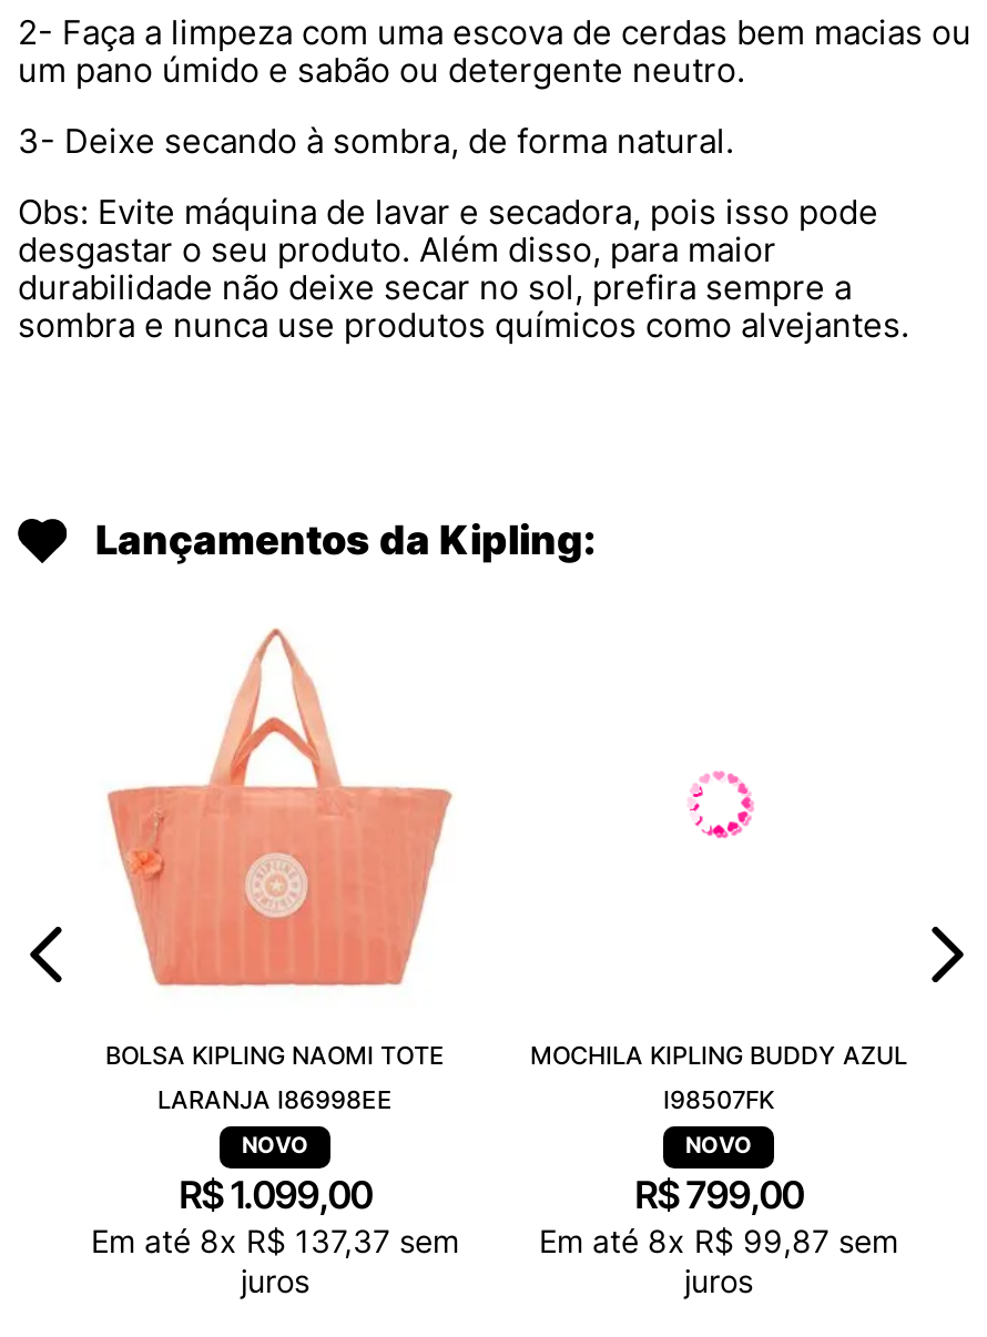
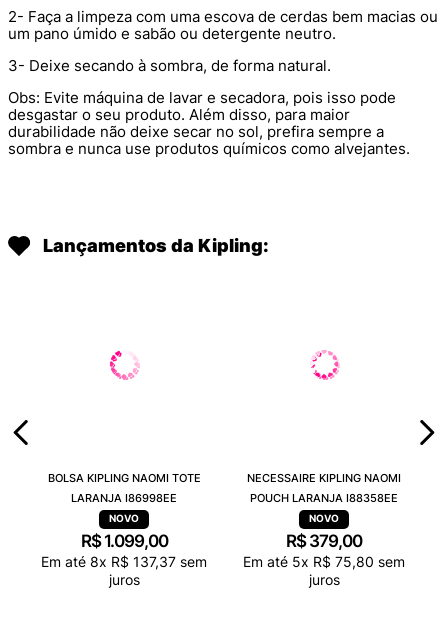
- [image]

- MOCHILA KIPLING BUDDY AZUL
- I98507FK
+ NECESSAIRE KIPLING NAOMI
+ POUCH LARANJA I88358EE

- R$ 799,00
- Em até 8x R$ 99,87 sem
+ R$ 379,00
+ Em até 5x R$ 75,80 sem
